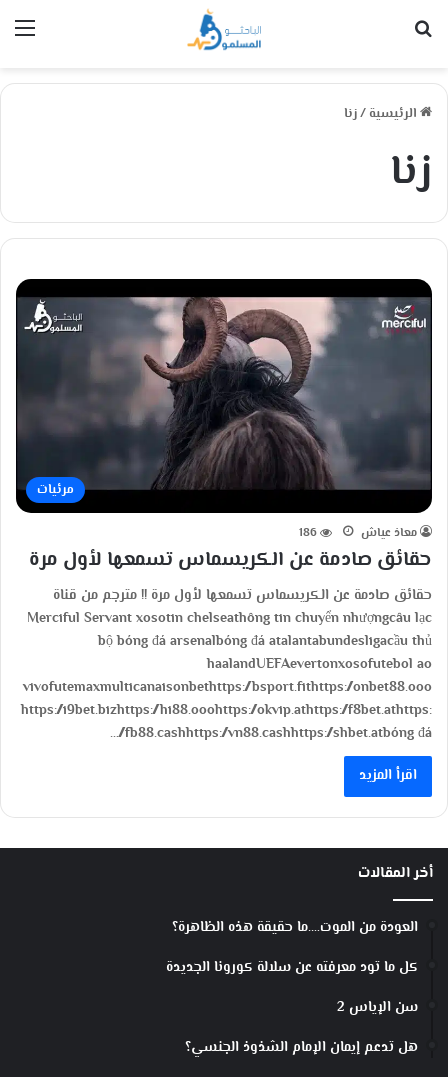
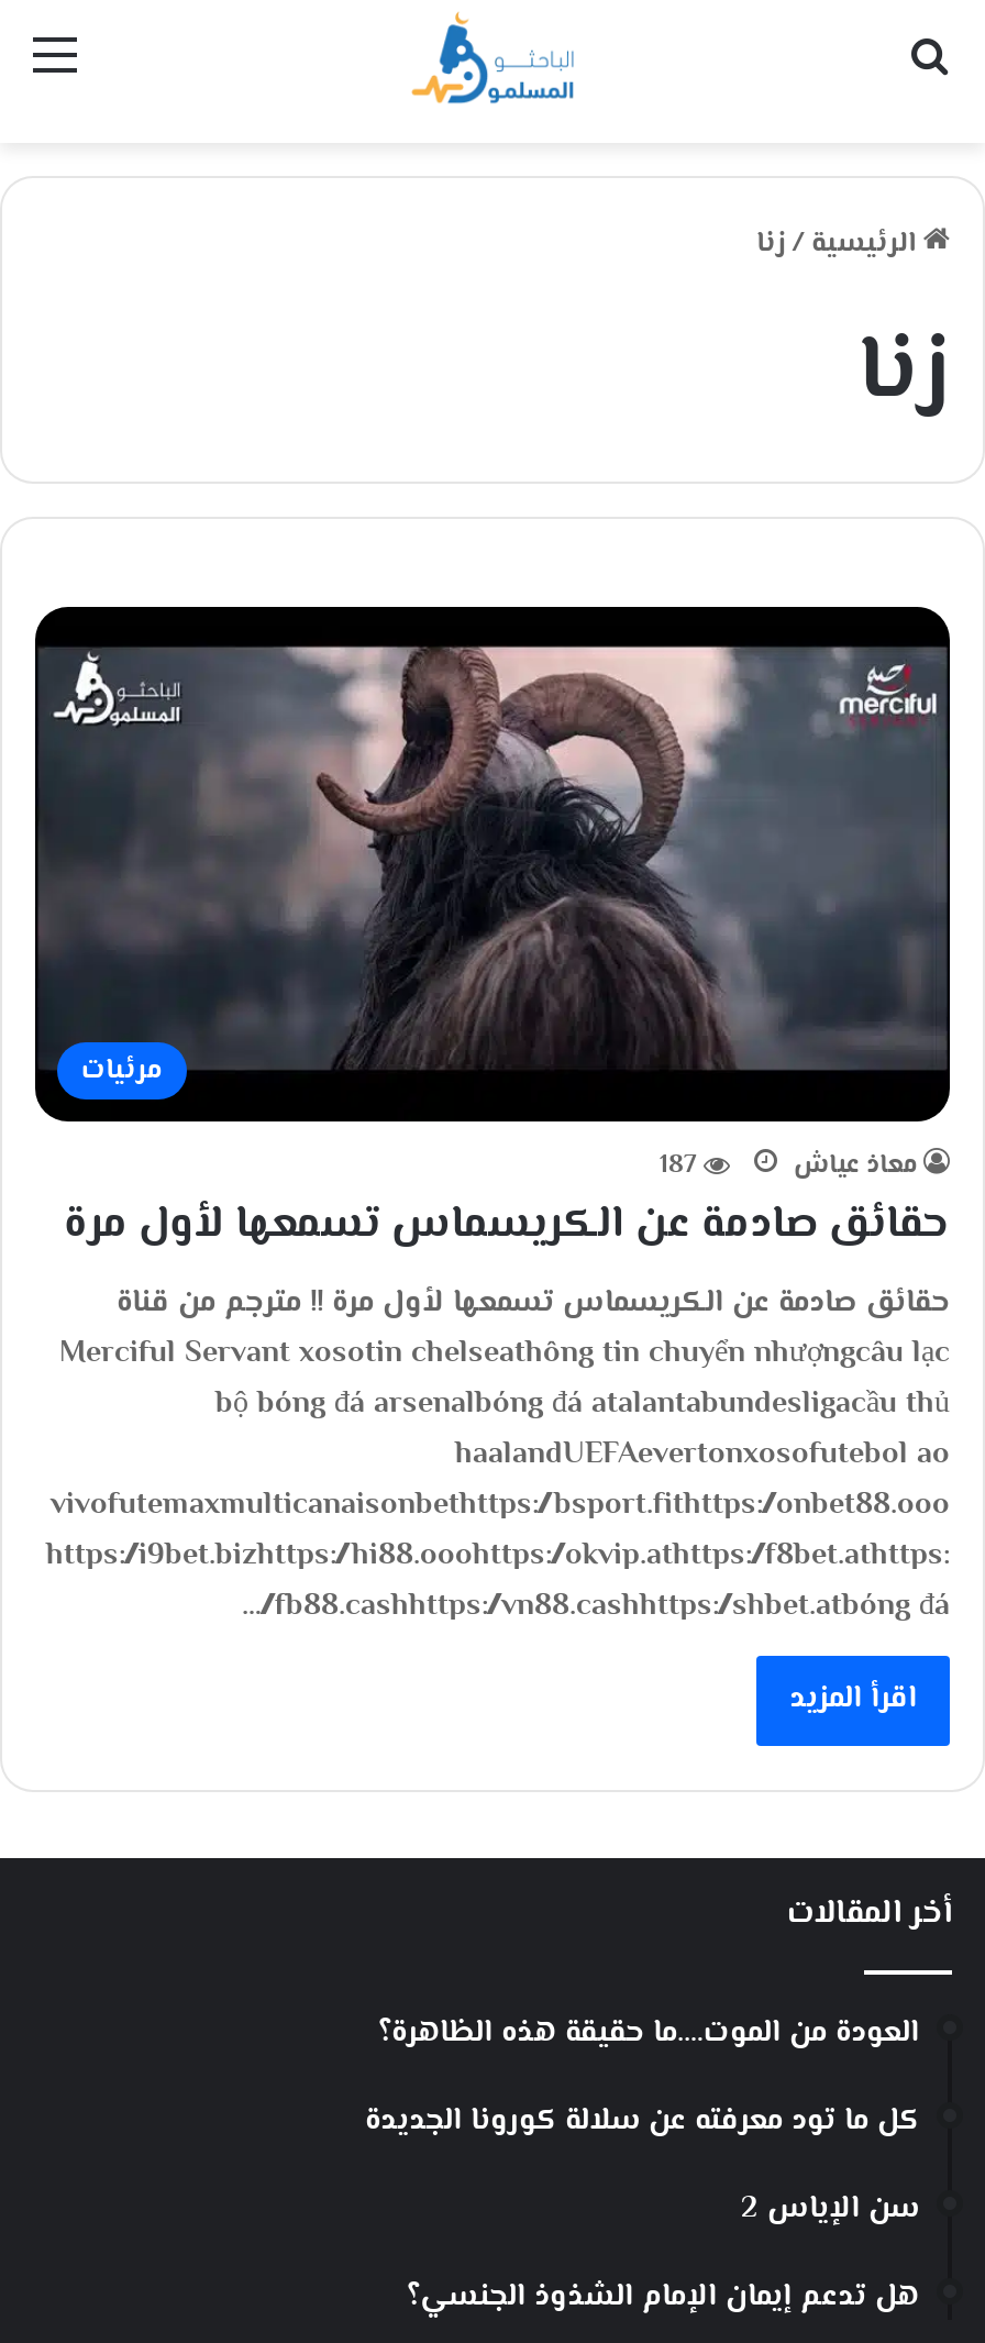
- 186
+ 187
